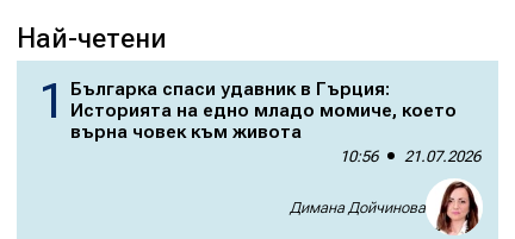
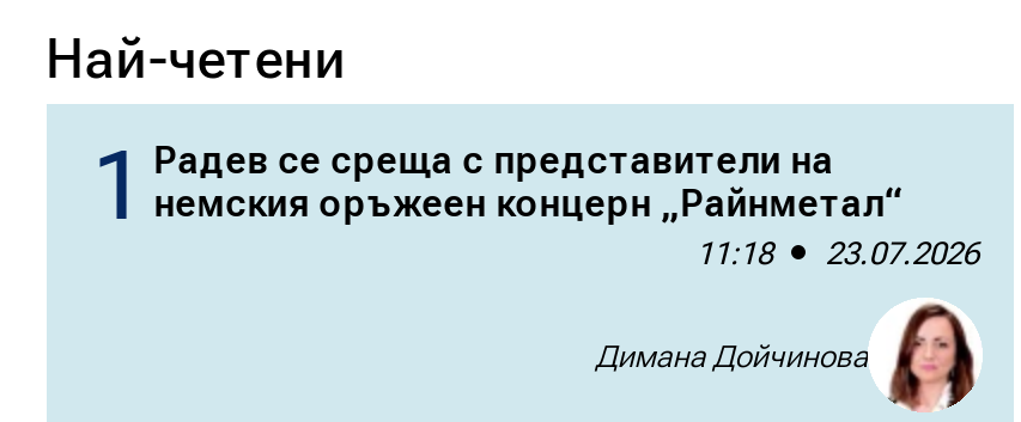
- Българка спаси удавник в Гърция:
- Историята на едно младо момиче, което
- върна човек към живота
- 10:56
- 21.07.2026
+ Радев се среща с представители на
+ немския оръжеен концерн „Райнметал“
+ 11:18
+ 23.07.2026
